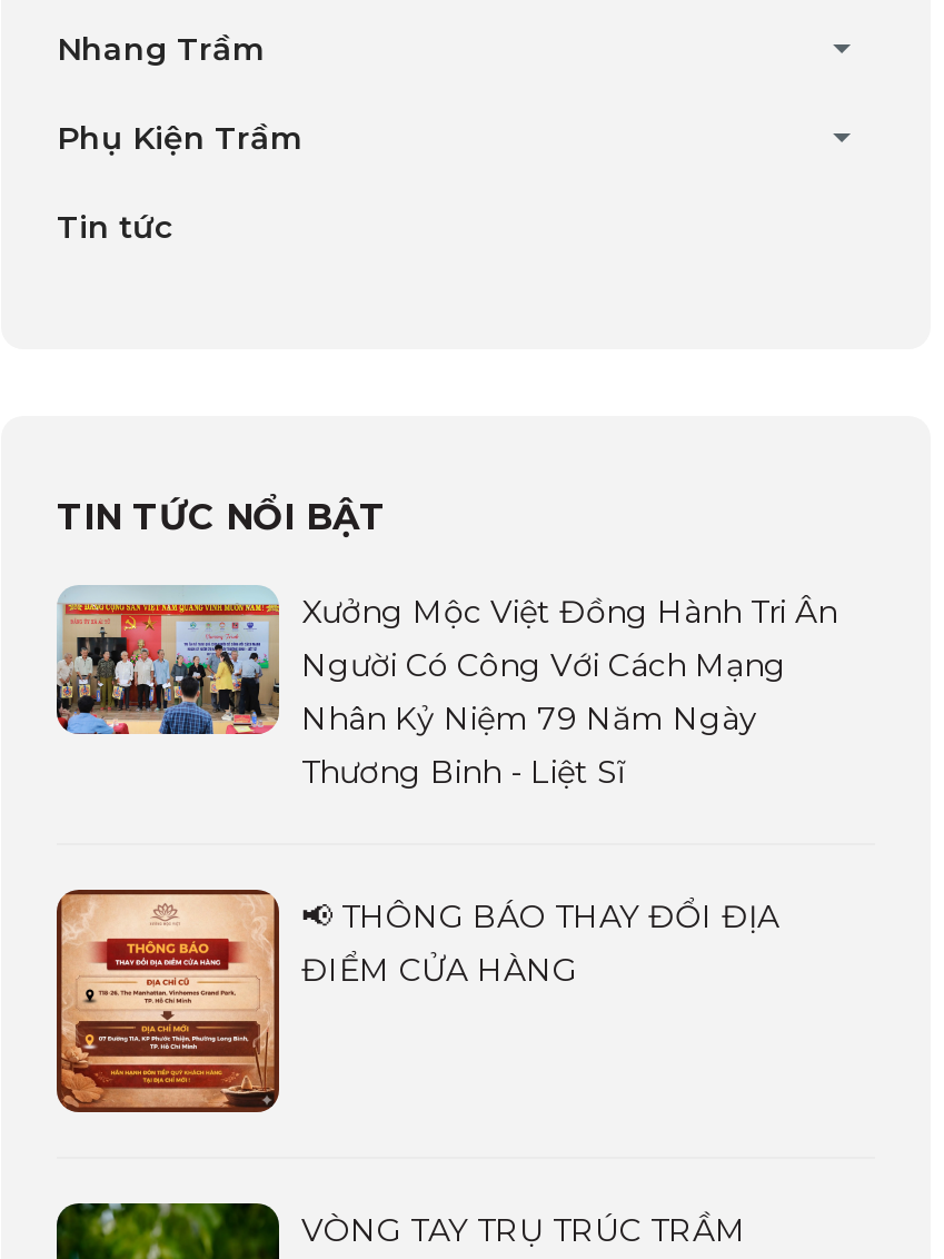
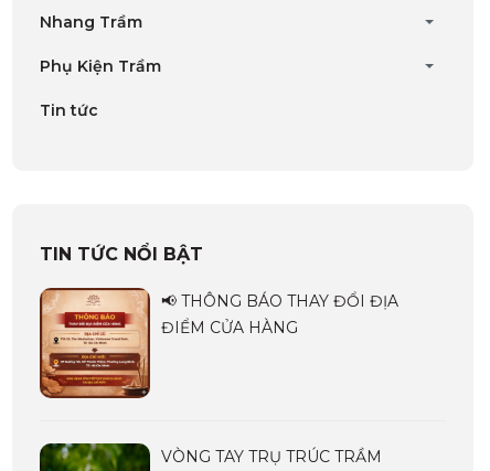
- [image]
- Xưởng Mộc Việt Đồng Hành Tri Ân
- Người Có Công Với Cách Mạng
- Nhân Kỷ Niệm 79 Năm Ngày
- Thương Binh - Liệt Sĩ
